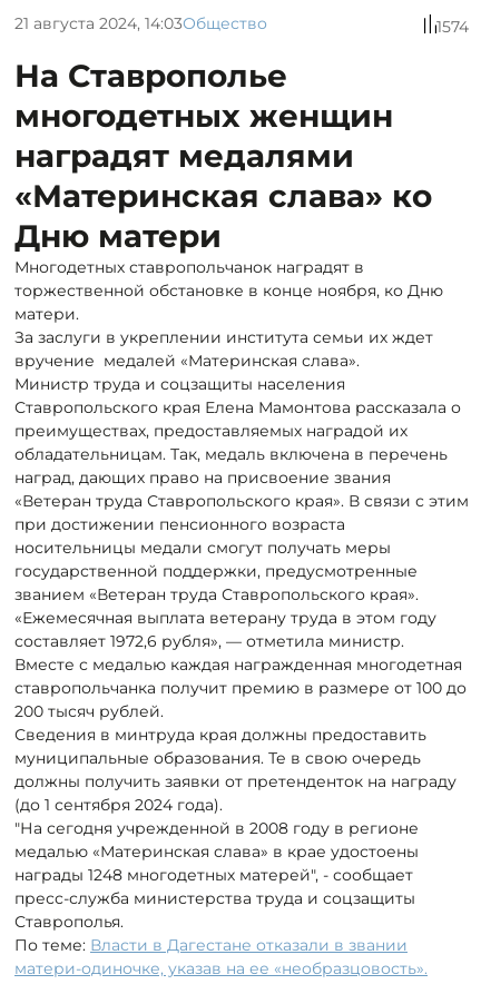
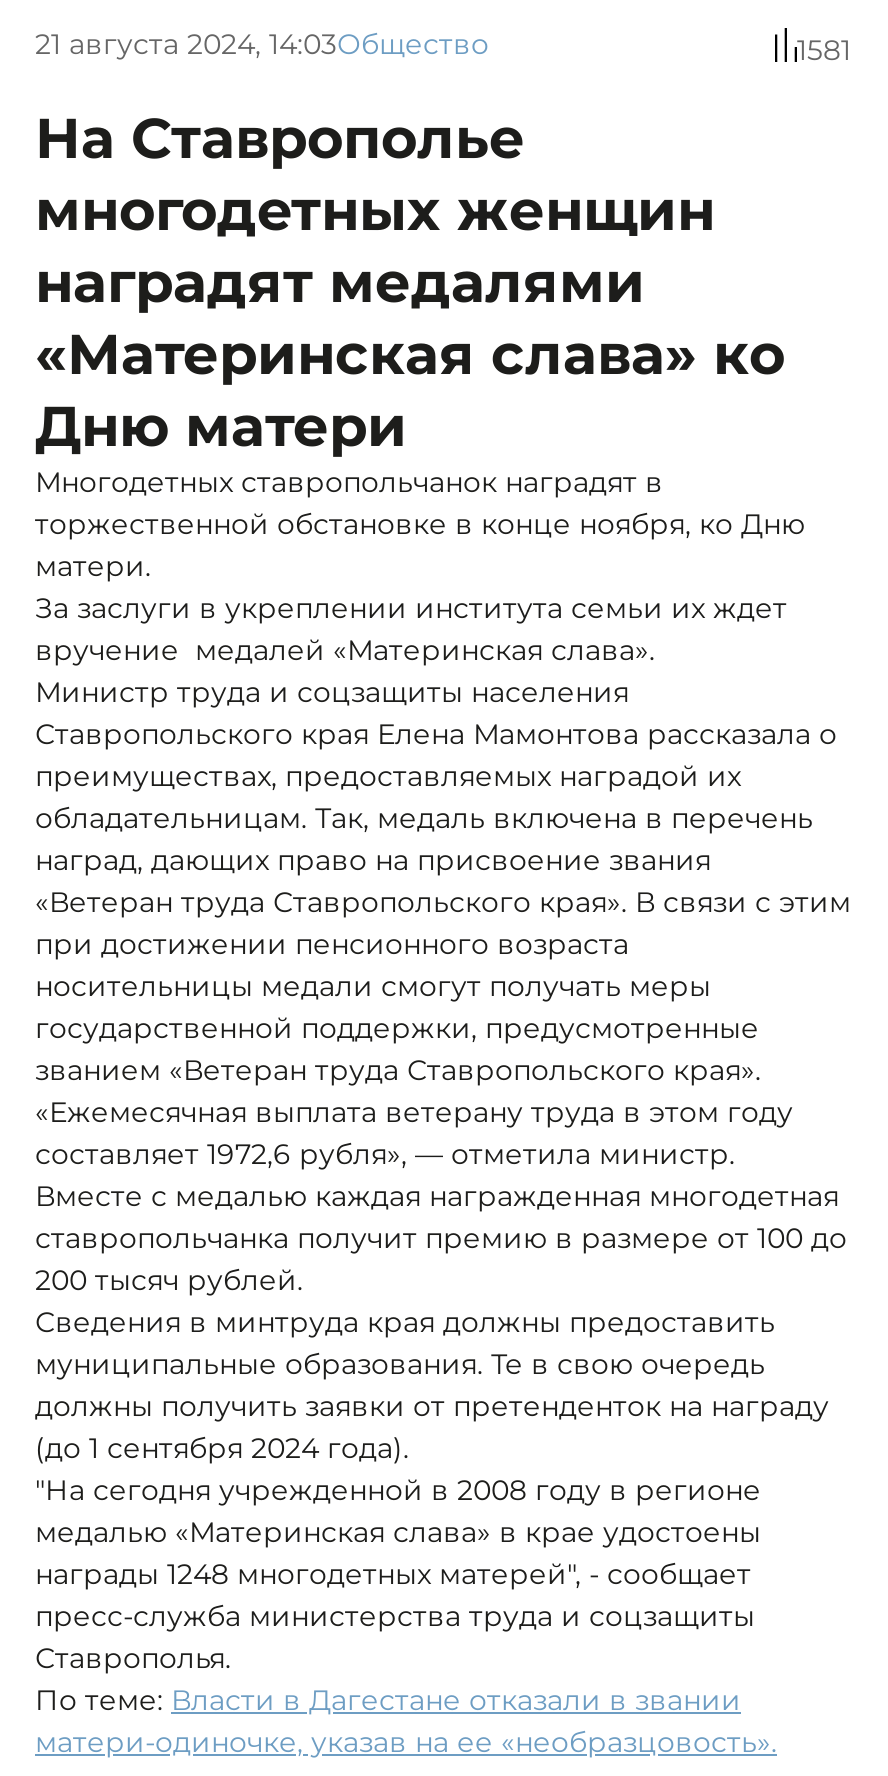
- 1574
+ 1581
